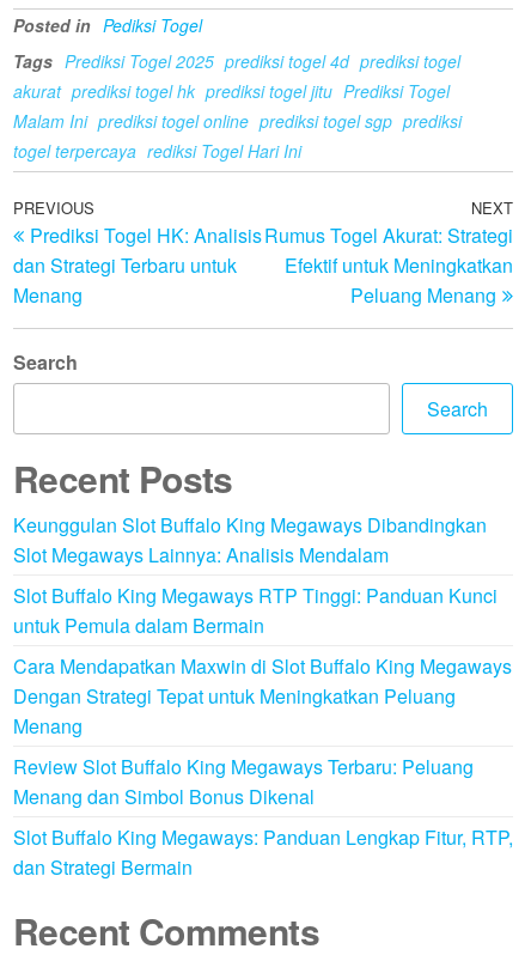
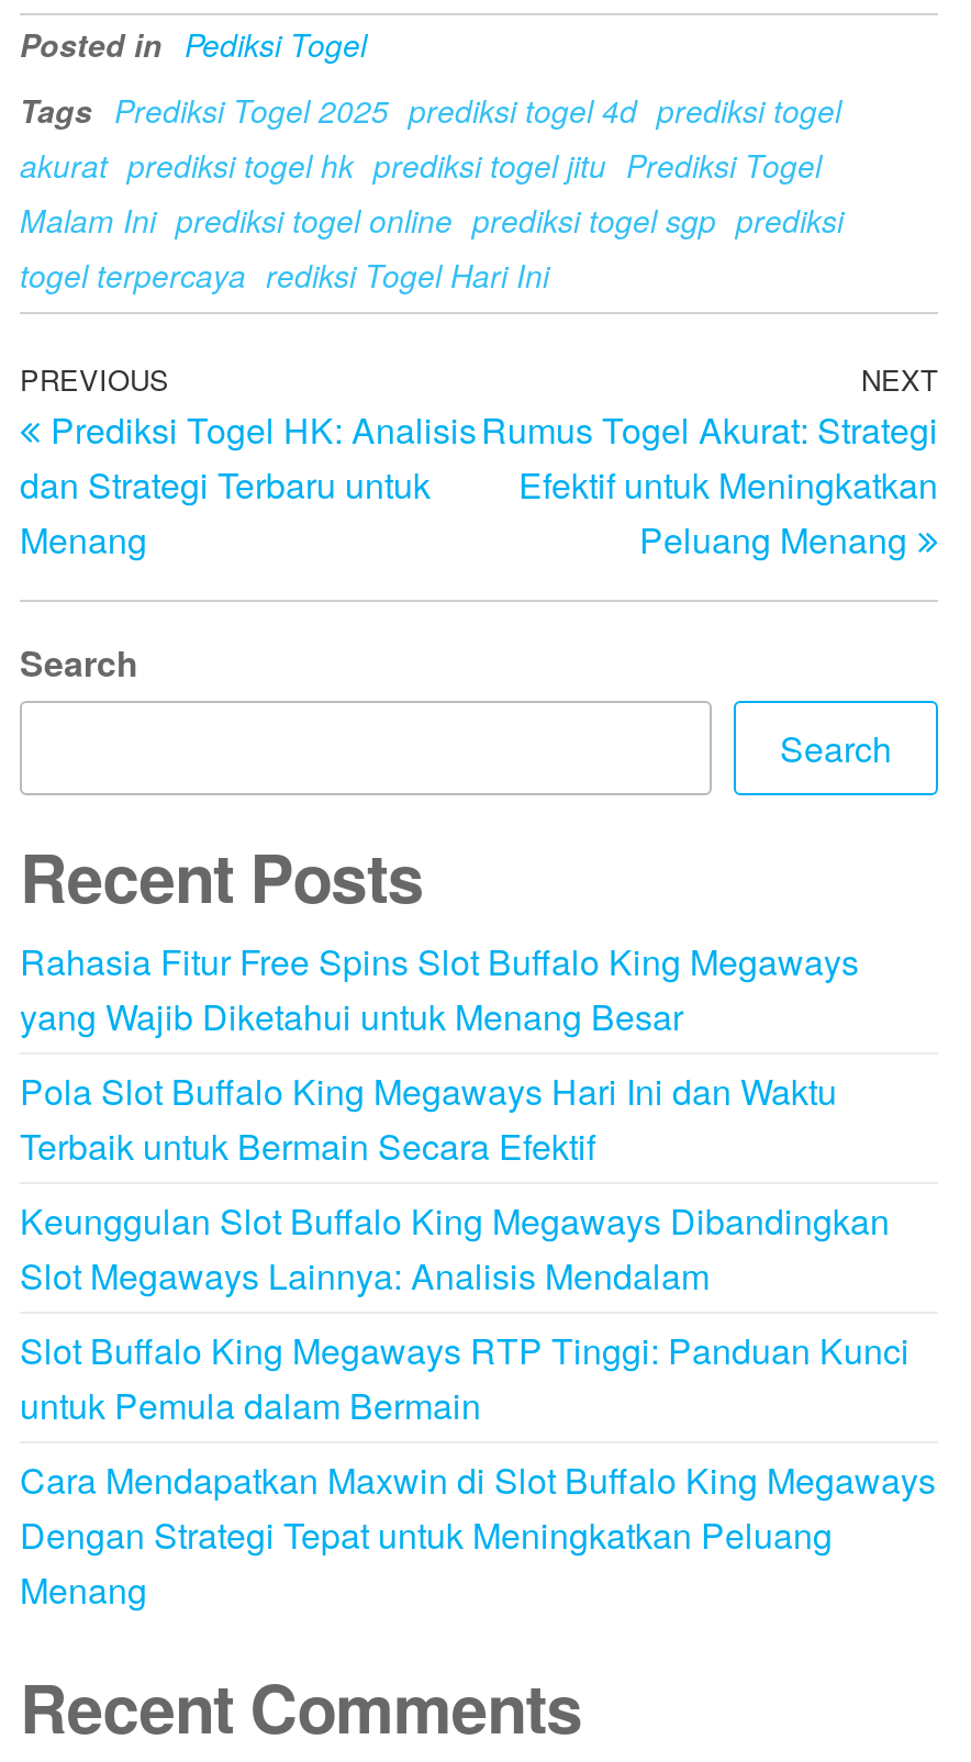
+ Rahasia Fitur Free Spins Slot Buffalo King Megaways
+ yang Wajib Diketahui untuk Menang Besar
+ Pola Slot Buffalo King Megaways Hari Ini dan Waktu
+ Terbaik untuk Bermain Secara Efektif

moved down: Keunggulan Slot Buffalo King Megaways Dibandingkan | Slot Megaways Lainnya: Analisis Mendalam | Slot Buffalo King Megaways RTP Tinggi: Panduan Kunci | untuk Pemula dalam Bermain | Cara Mendapatkan Maxwin di Slot Buffalo King Megaways | Dengan Strategi Tepat untuk Meningkatkan Peluang | Menang

- Review Slot Buffalo King Megaways Terbaru: Peluang
- Menang dan Simbol Bonus Dikenal
- Slot Buffalo King Megaways: Panduan Lengkap Fitur, RTP,
- dan Strategi Bermain
